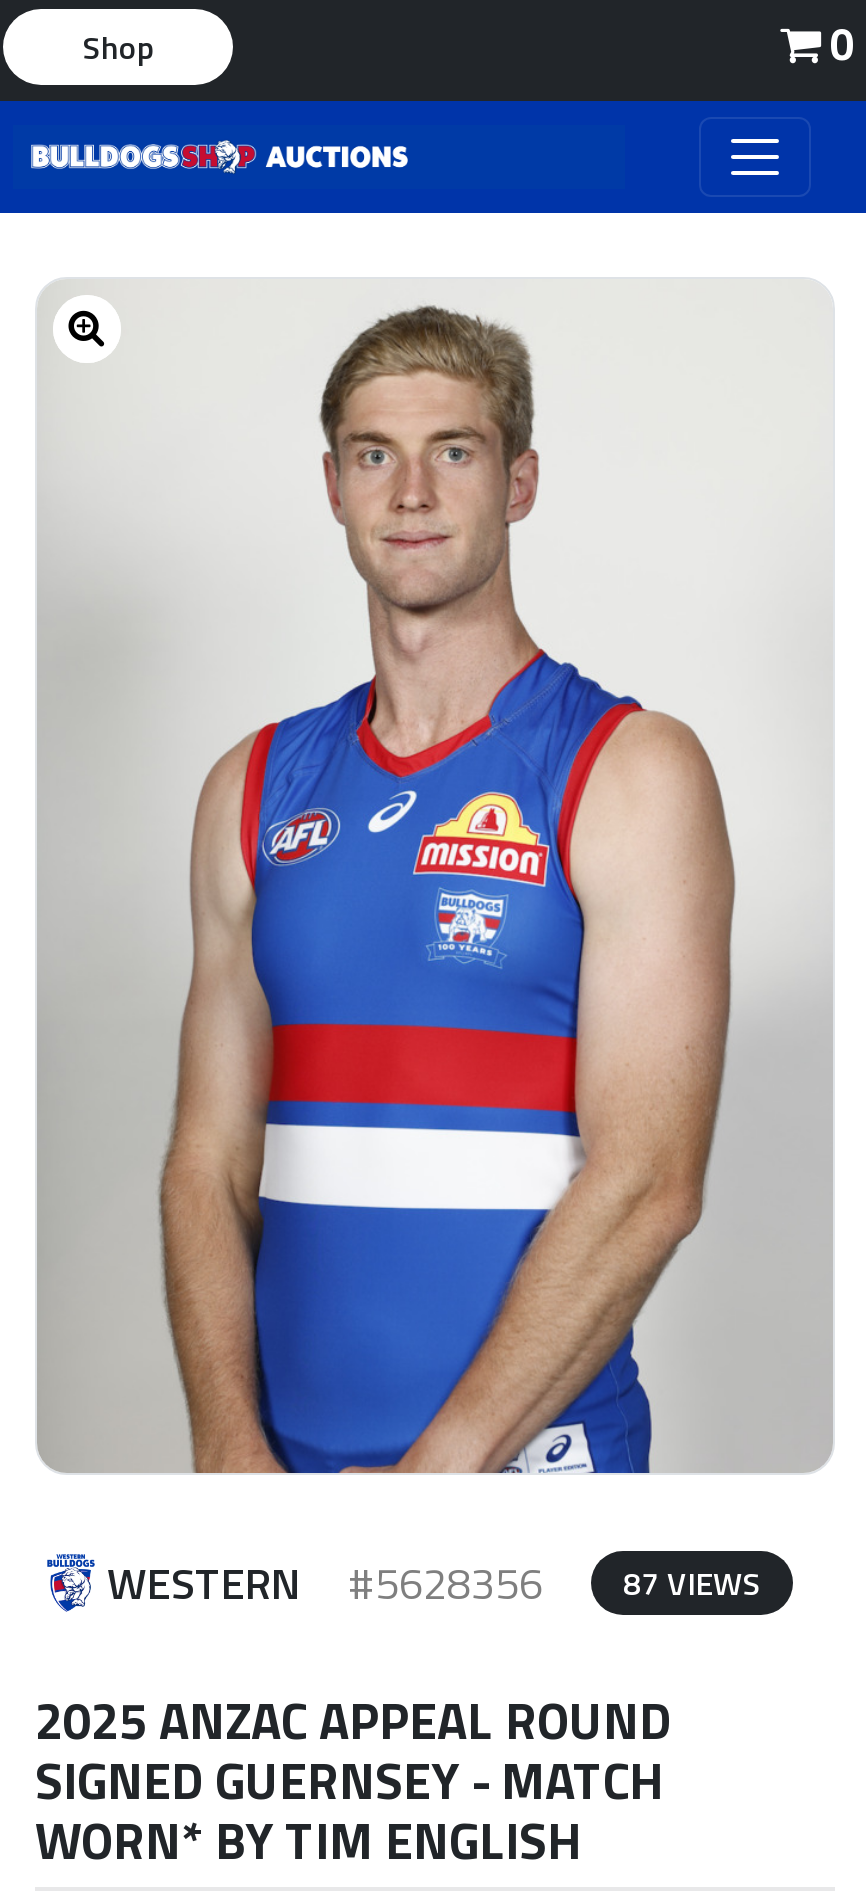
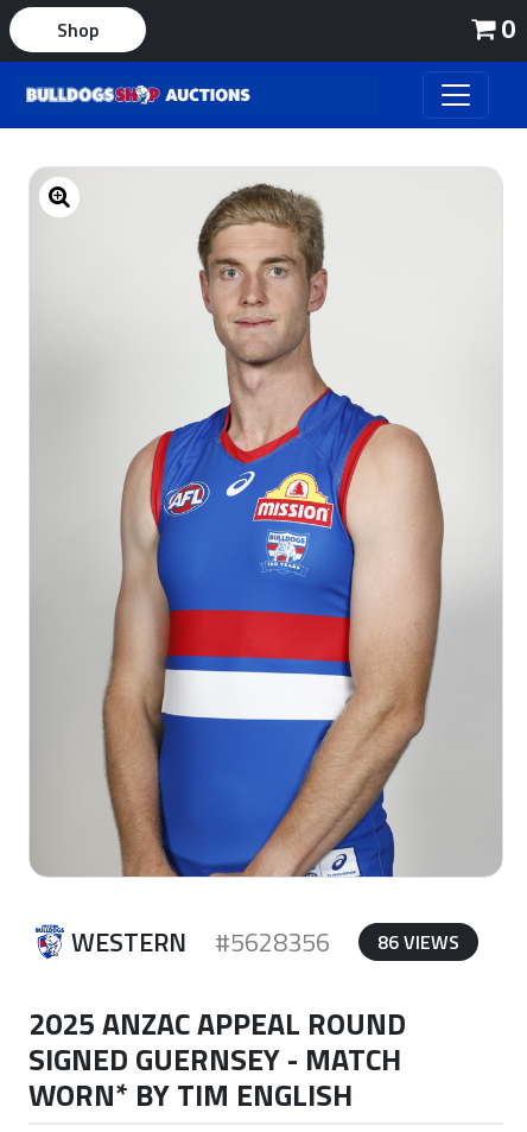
- WESTERN #5628356 87 VIEWS
+ WESTERN #5628356 86 VIEWS
